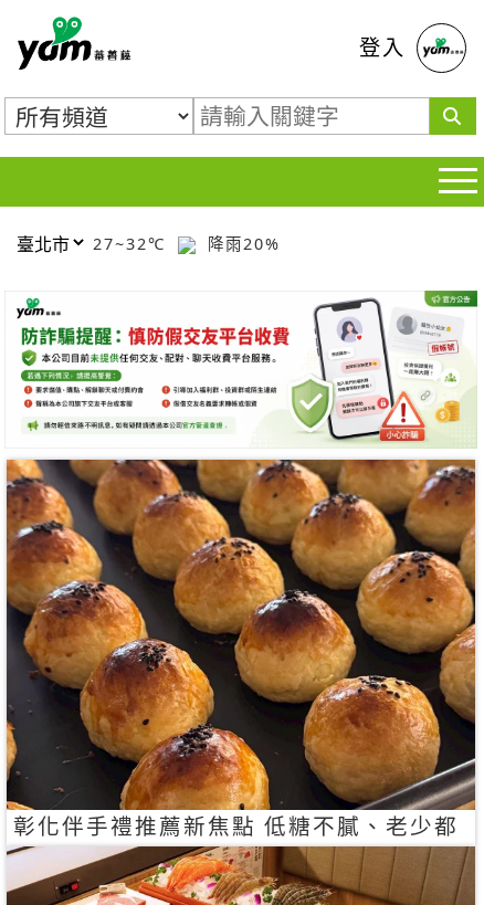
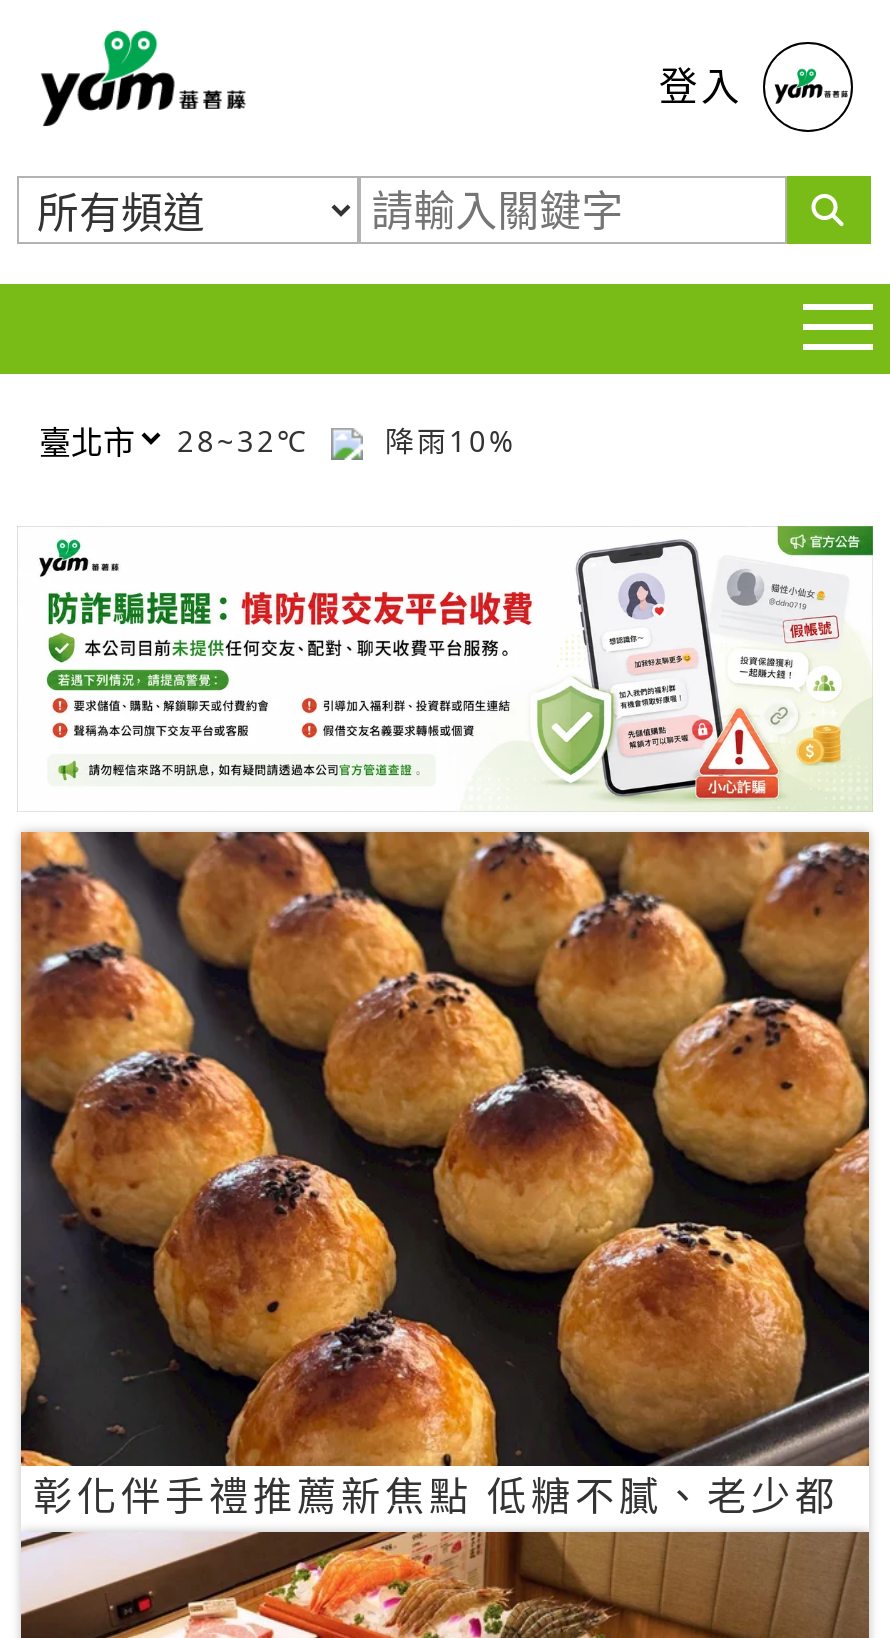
- 27~32℃
+ 28~32℃

- 降雨20%
+ 降雨10%
